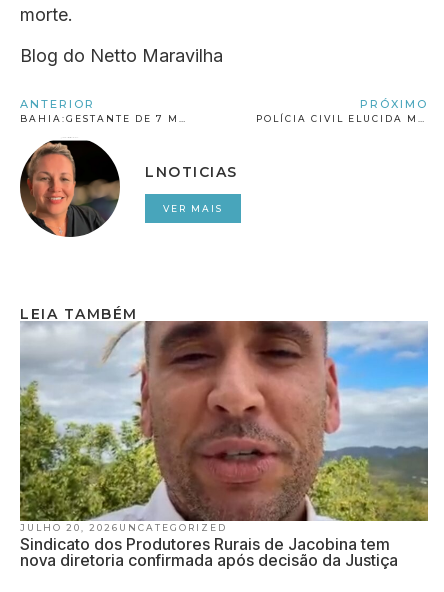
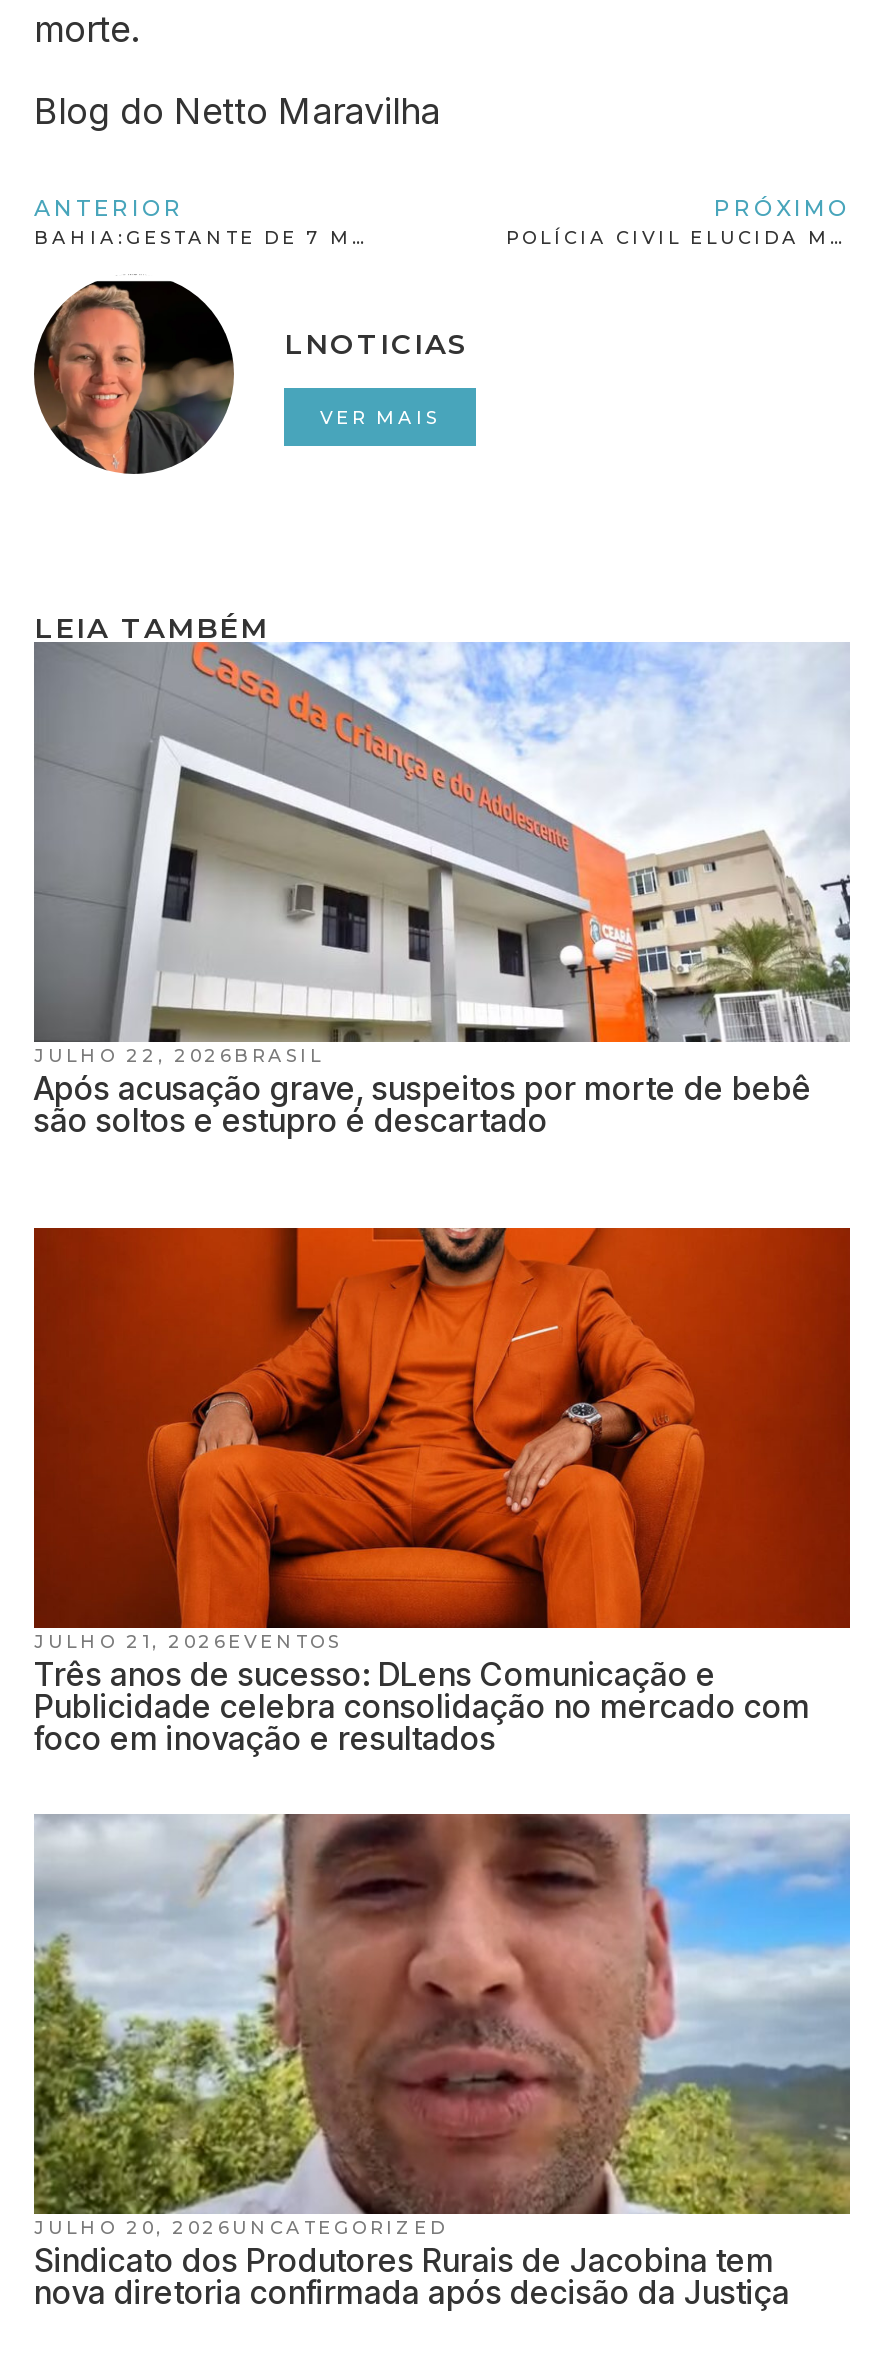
+ [image]
+ JULHO 21, 2026EVENTOS
+ Três anos de sucesso: DLens Comunicação e
+ Publicidade celebra consolidação no mercado com
+ foco em inovação e resultados

+ [image]
+ JULHO 22, 2026BRASIL
+ Após acusação grave, suspeitos por morte de bebê
+ são soltos e estupro é descartado
